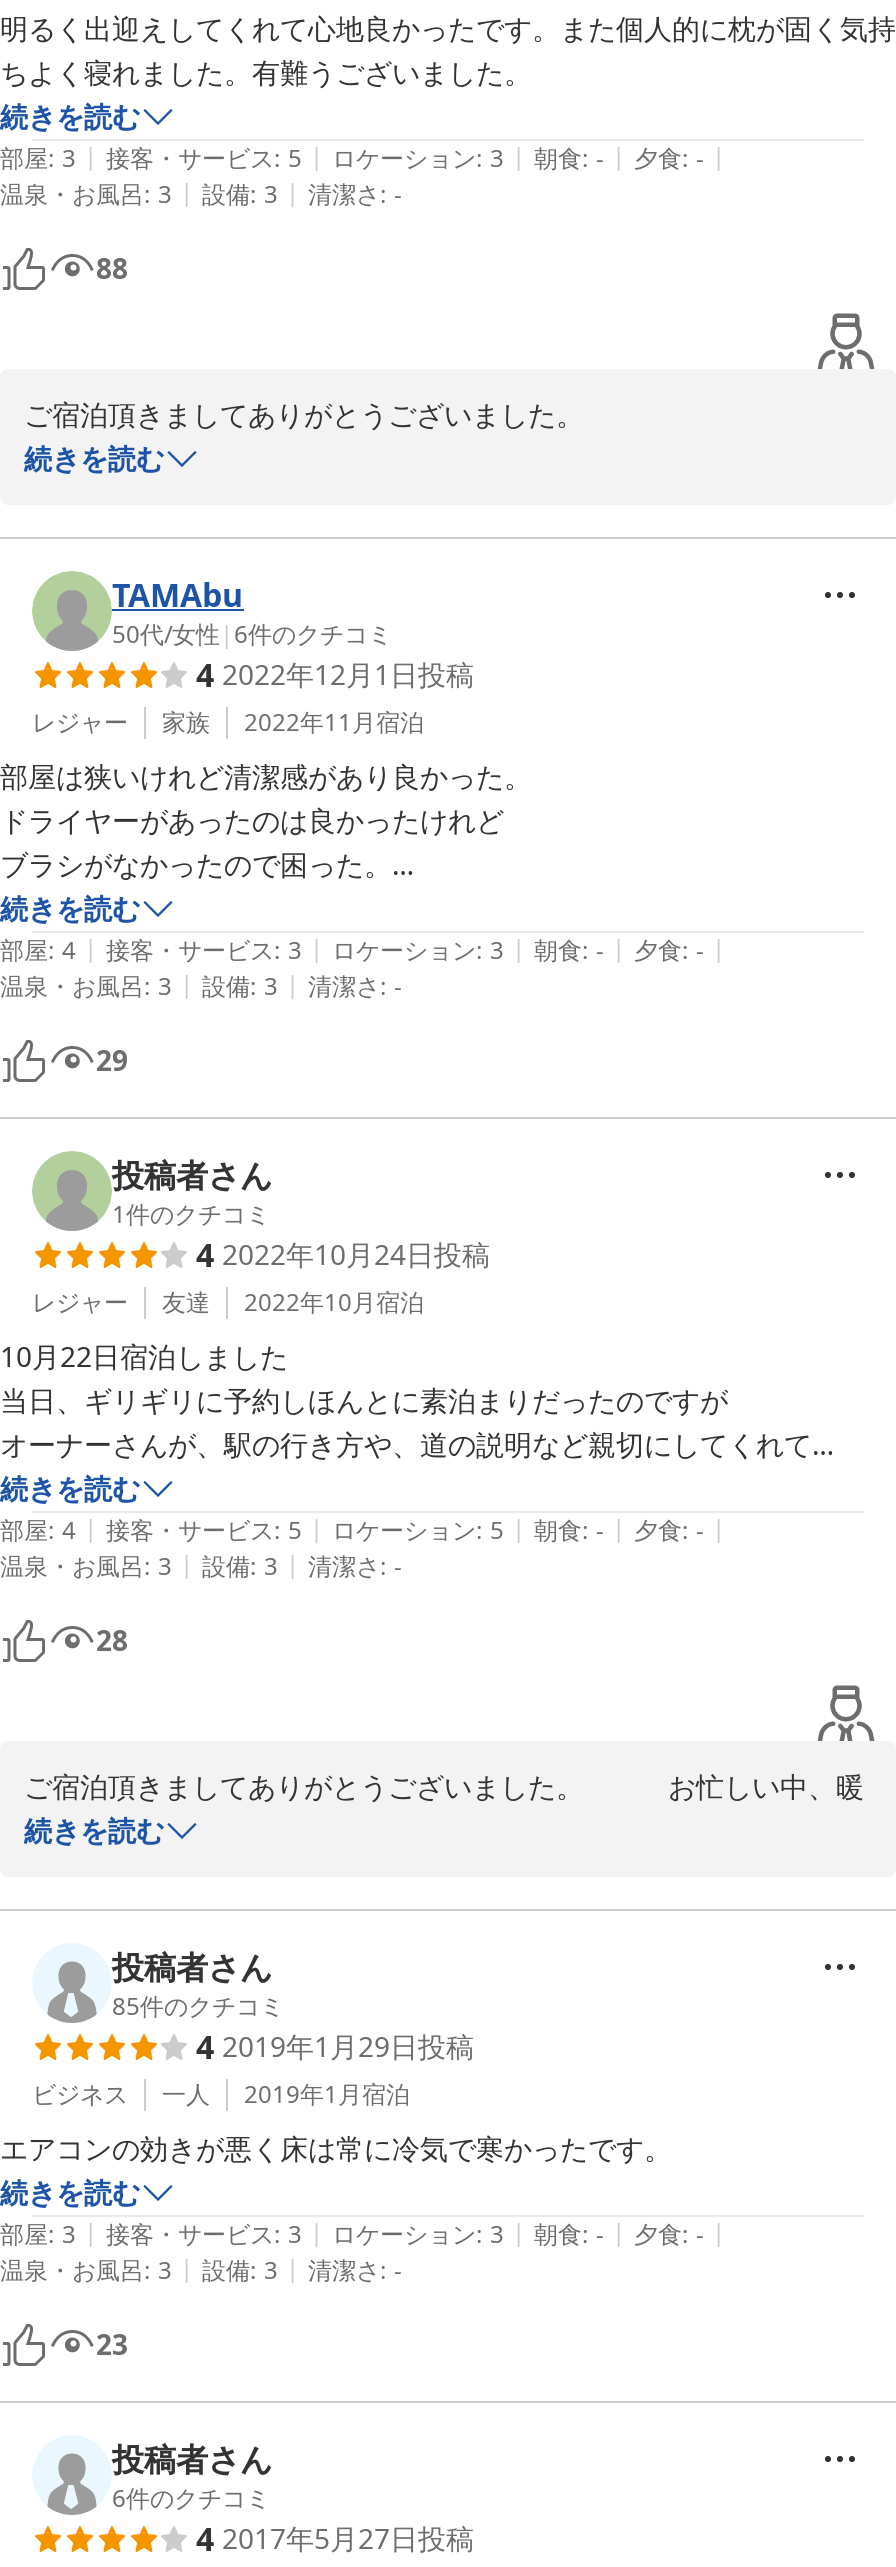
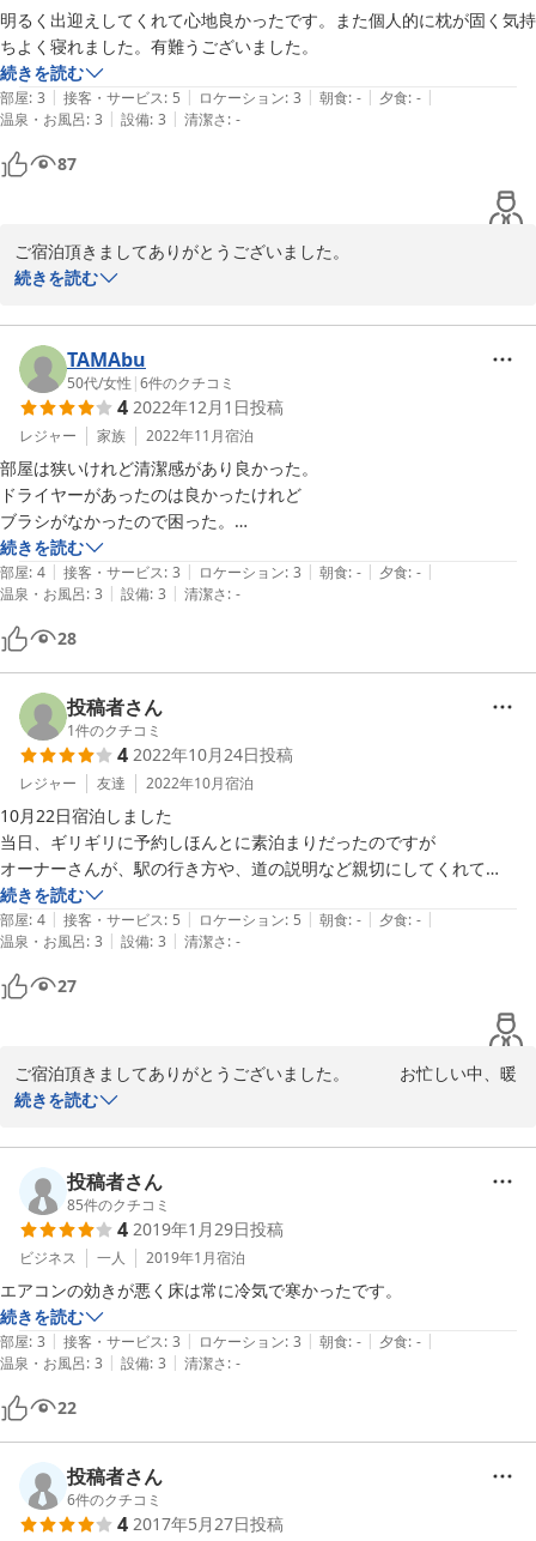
- 88
+ 87

- 29
+ 28

- 28
+ 27

- 23
+ 22
